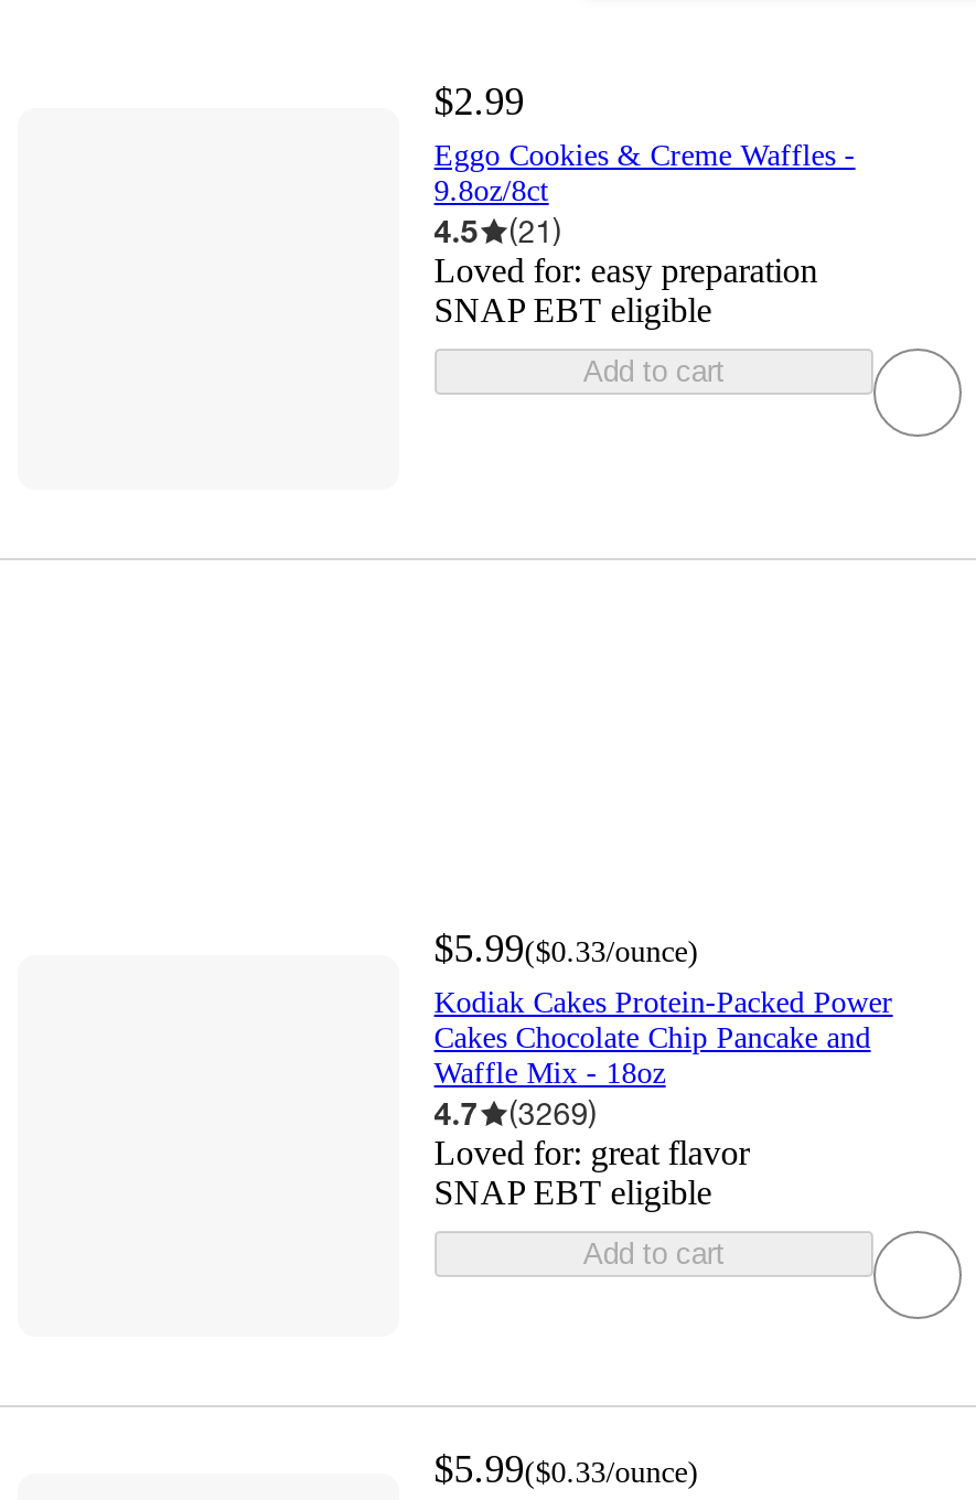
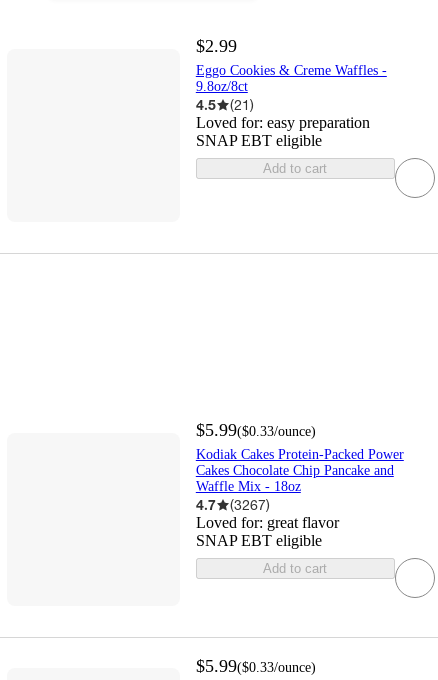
- 4.7 (3269)
+ 4.7 (3267)
